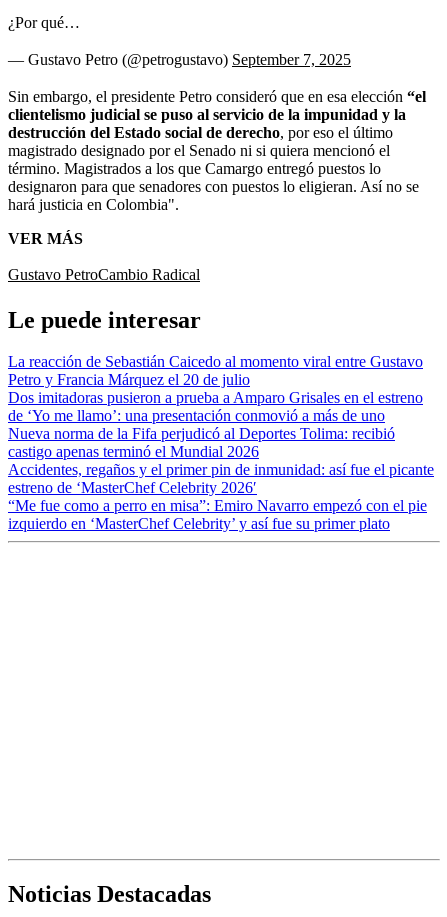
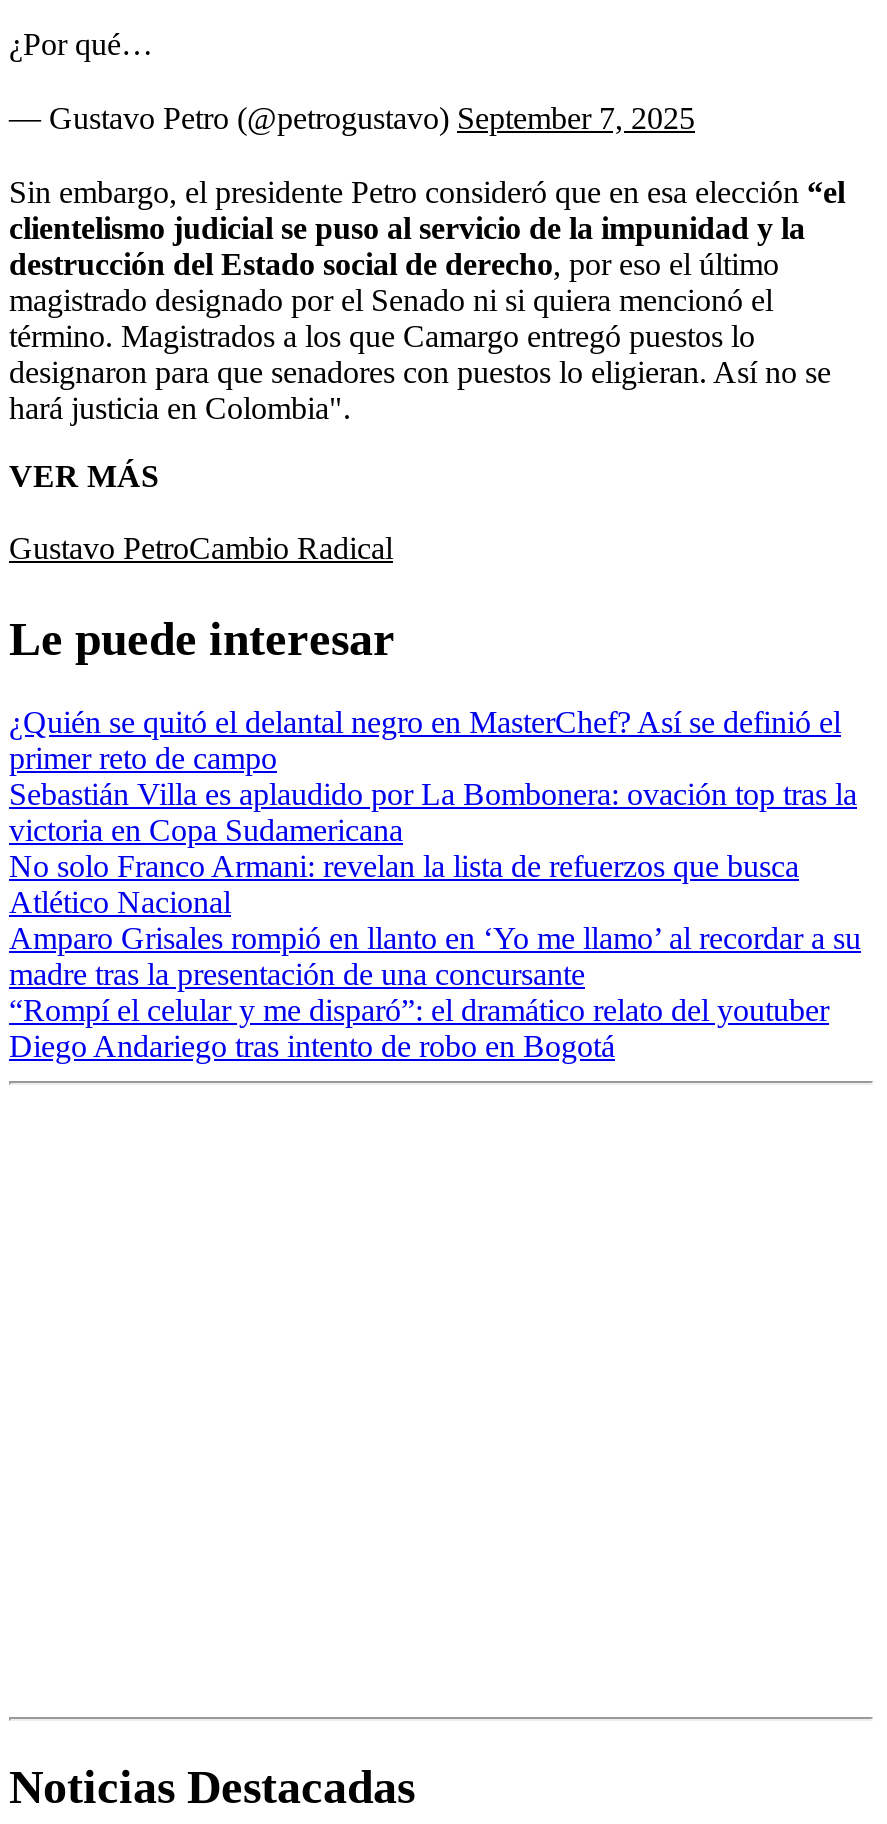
- La reacción de Sebastián Caicedo al momento viral entre Gustavo
- Petro y Francia Márquez el 20 de julio
- Dos imitadoras pusieron a prueba a Amparo Grisales en el estreno
- de ‘Yo me llamo’: una presentación conmovió a más de uno
- Nueva norma de la Fifa perjudicó al Deportes Tolima: recibió
- castigo apenas terminó el Mundial 2026
- Accidentes, regaños y el primer pin de inmunidad: así fue el picante
- estreno de ‘MasterChef Celebrity 2026′
- “Me fue como a perro en misa”: Emiro Navarro empezó con el pie
- izquierdo en ‘MasterChef Celebrity’ y así fue su primer plato
+ ¿Quién se quitó el delantal negro en MasterChef? Así se definió el
+ primer reto de campo
+ Sebastián Villa es aplaudido por La Bombonera: ovación top tras la
+ victoria en Copa Sudamericana
+ No solo Franco Armani: revelan la lista de refuerzos que busca
+ Atlético Nacional
+ Amparo Grisales rompió en llanto en ‘Yo me llamo’ al recordar a su
+ madre tras la presentación de una concursante
+ “Rompí el celular y me disparó”: el dramático relato del youtuber
+ Diego Andariego tras intento de robo en Bogotá
